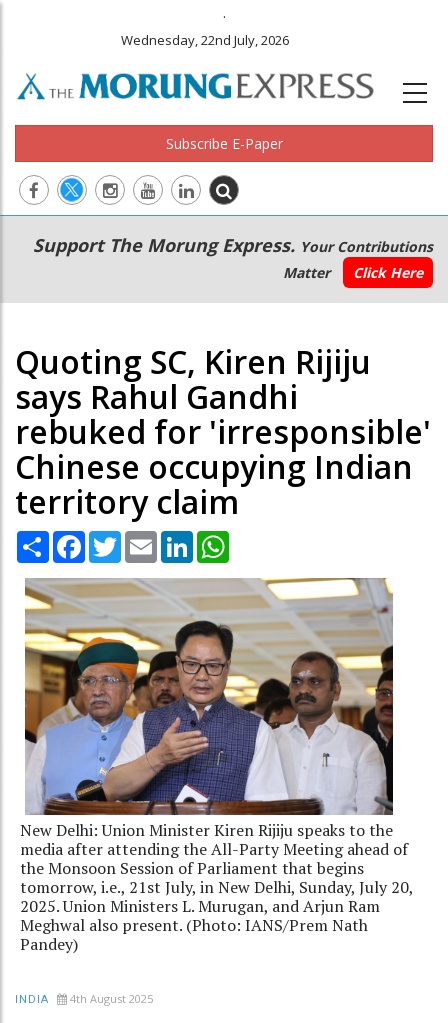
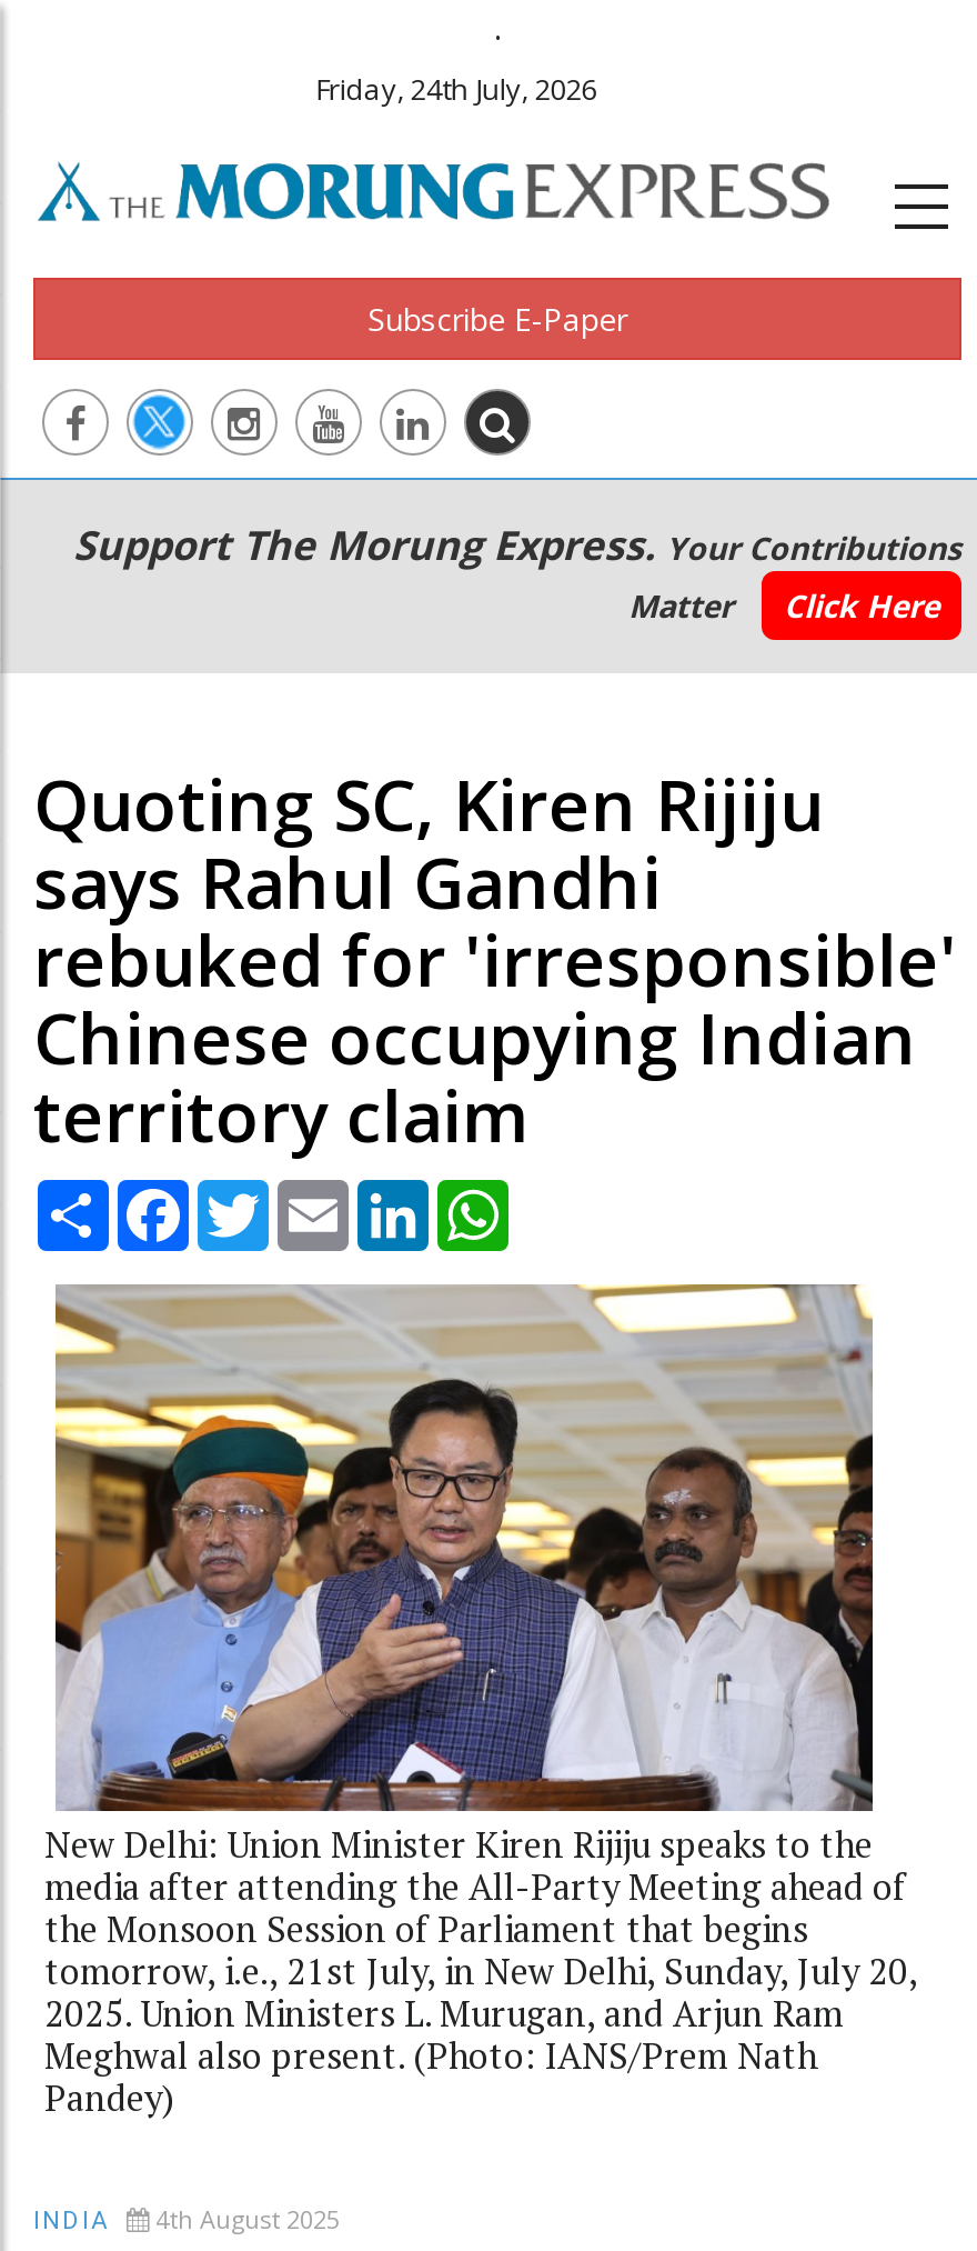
- Wednesday, 22nd July, 2026
+ Friday, 24th July, 2026
